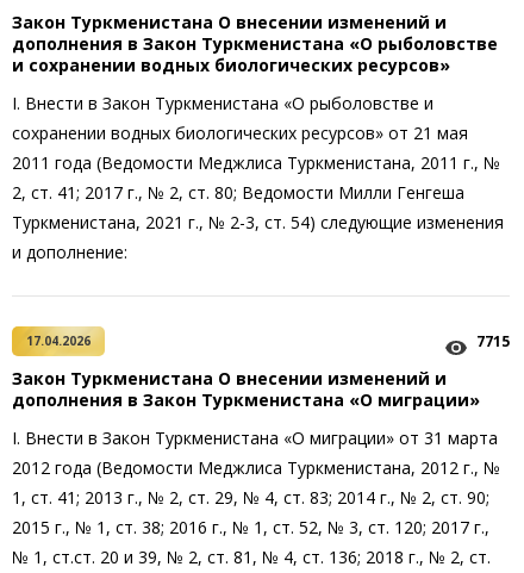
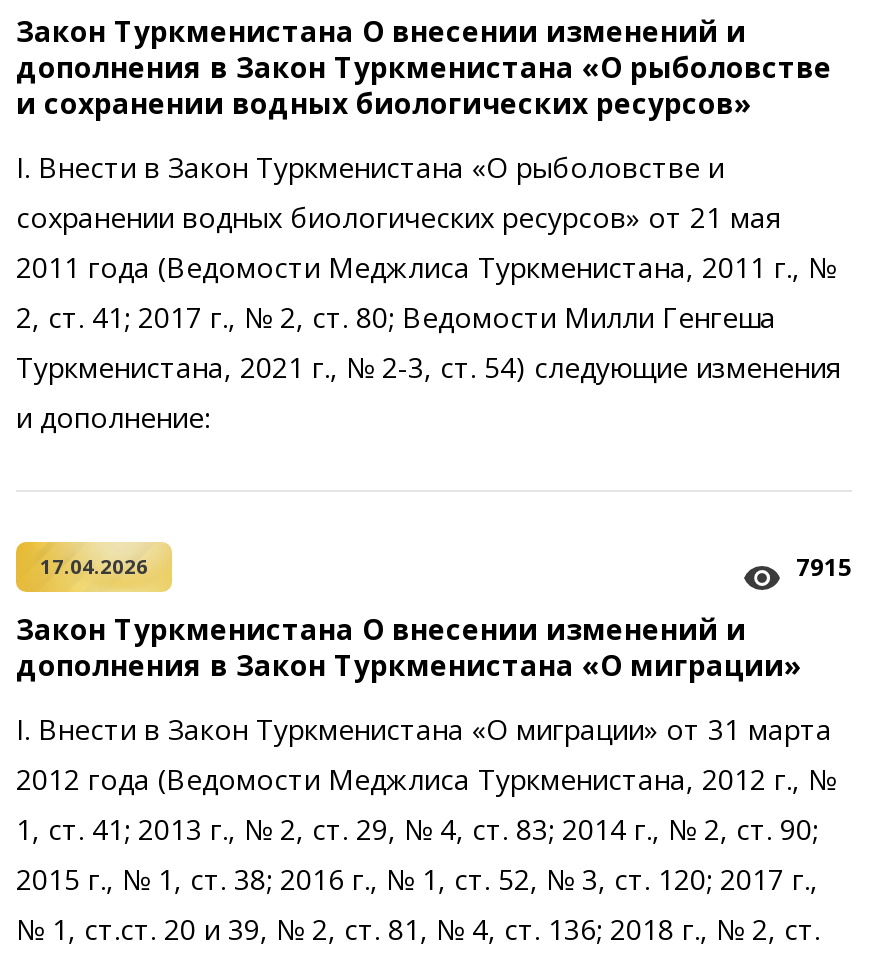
- 7715
+ 7915
